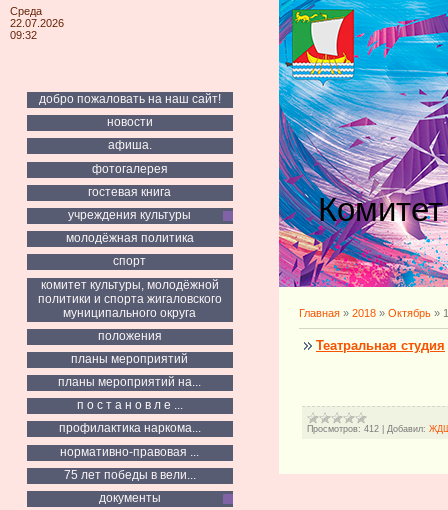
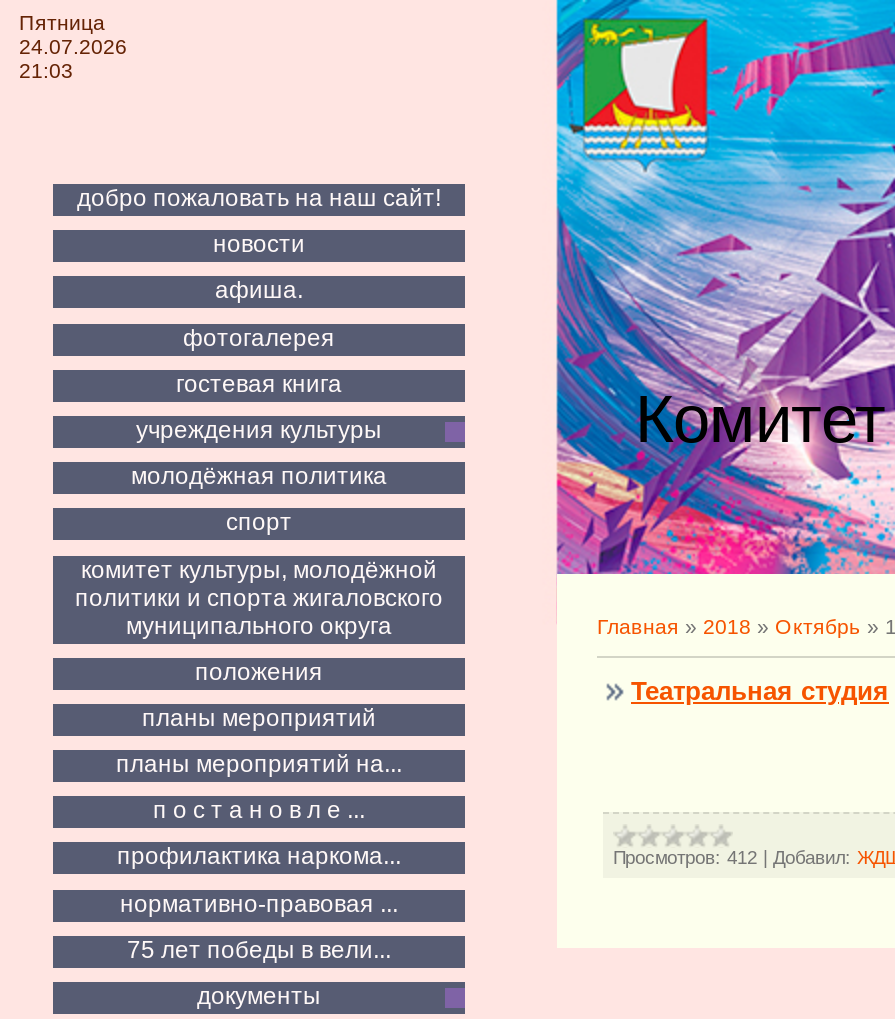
- Среда
- 22.07.2026
- 09:32
+ Пятница
+ 24.07.2026
+ 21:03
